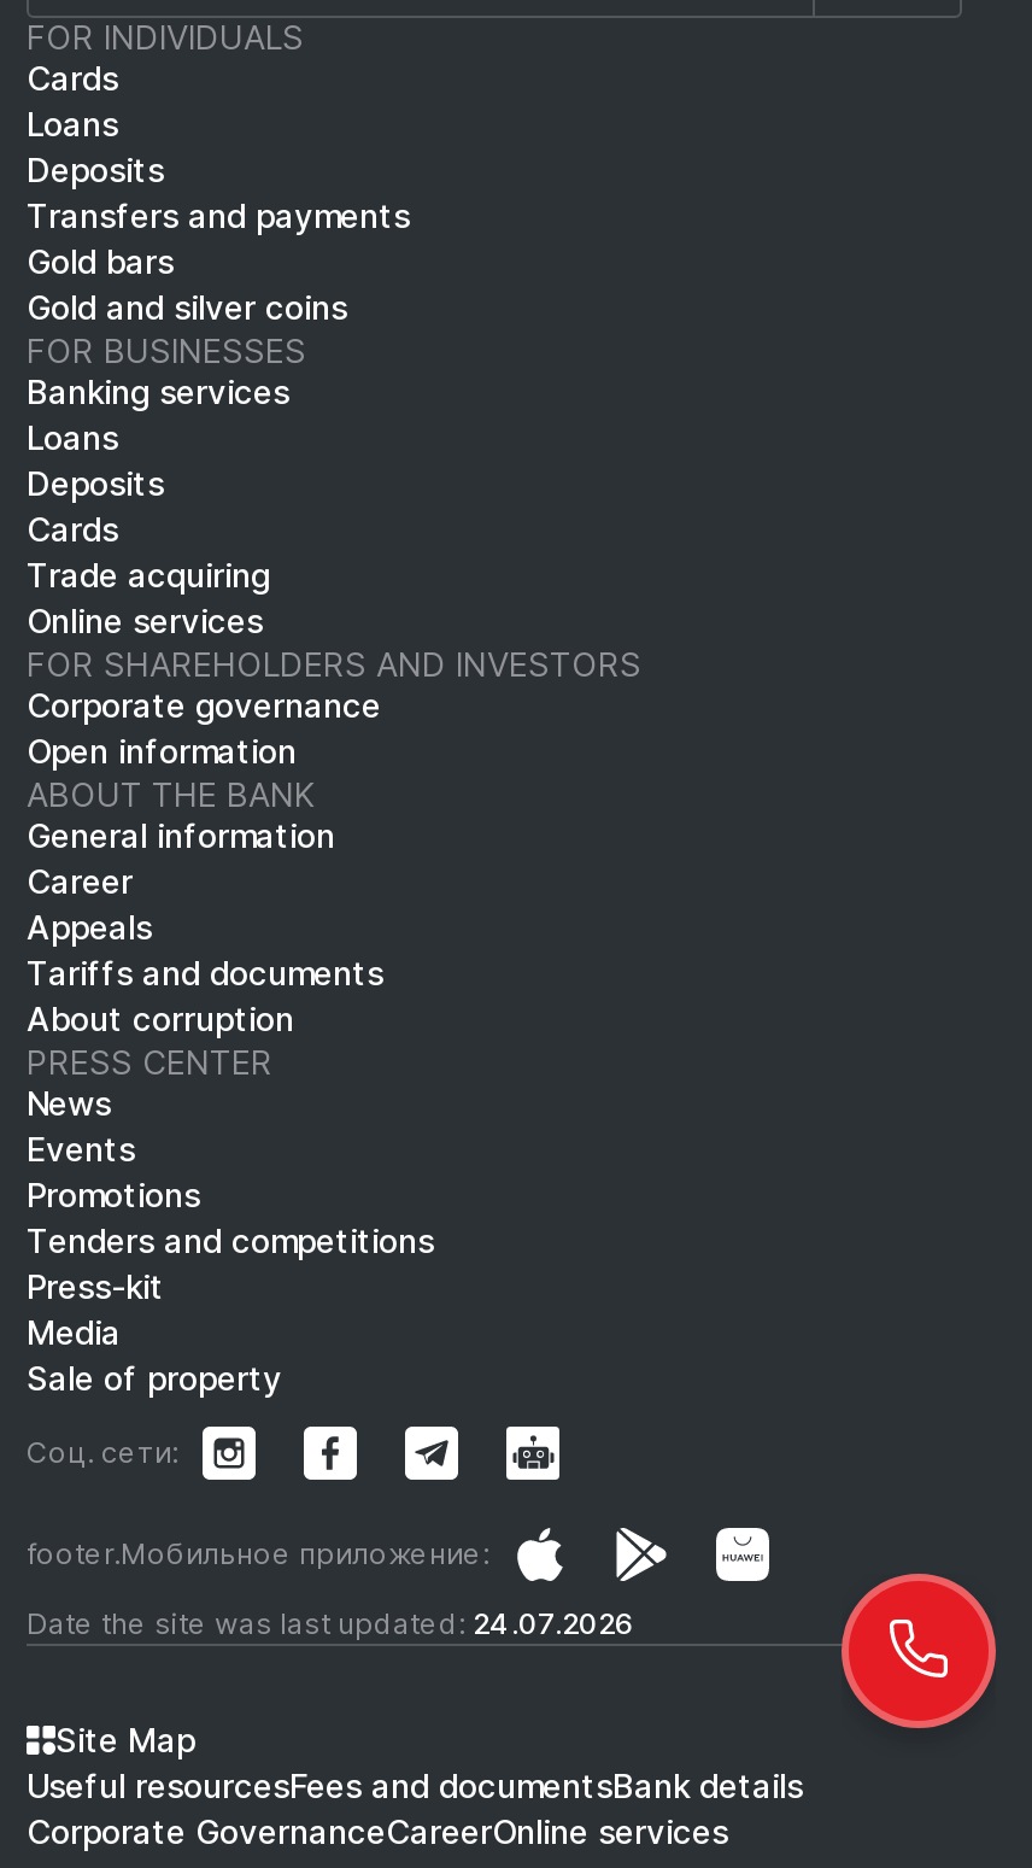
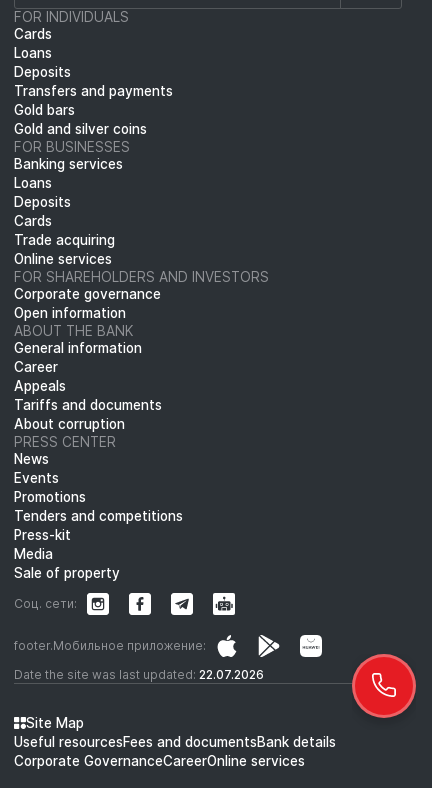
- Date the site was last updated: 24.07.2026
+ Date the site was last updated: 22.07.2026
